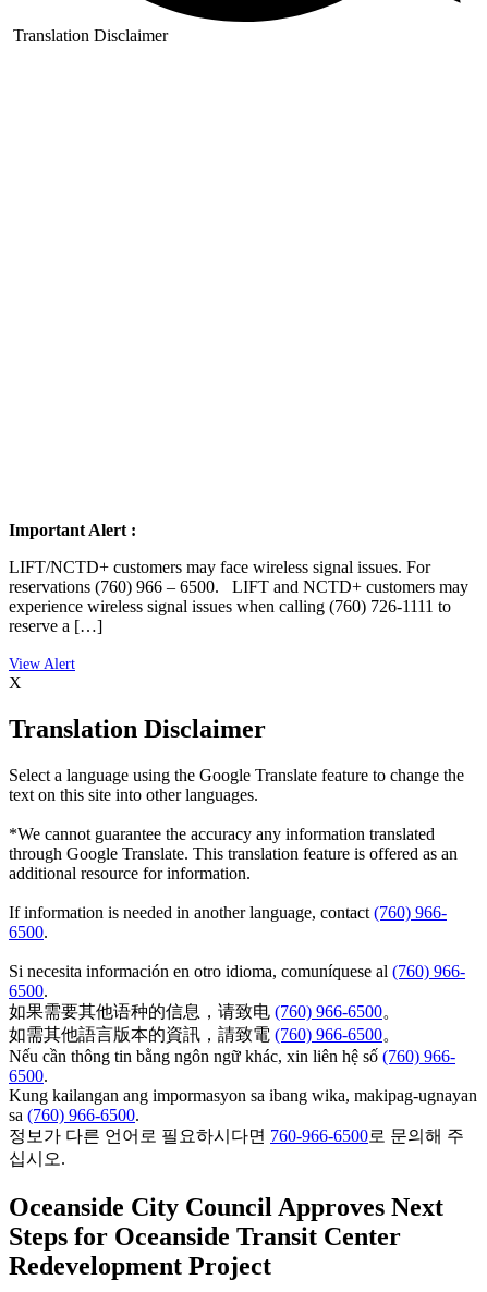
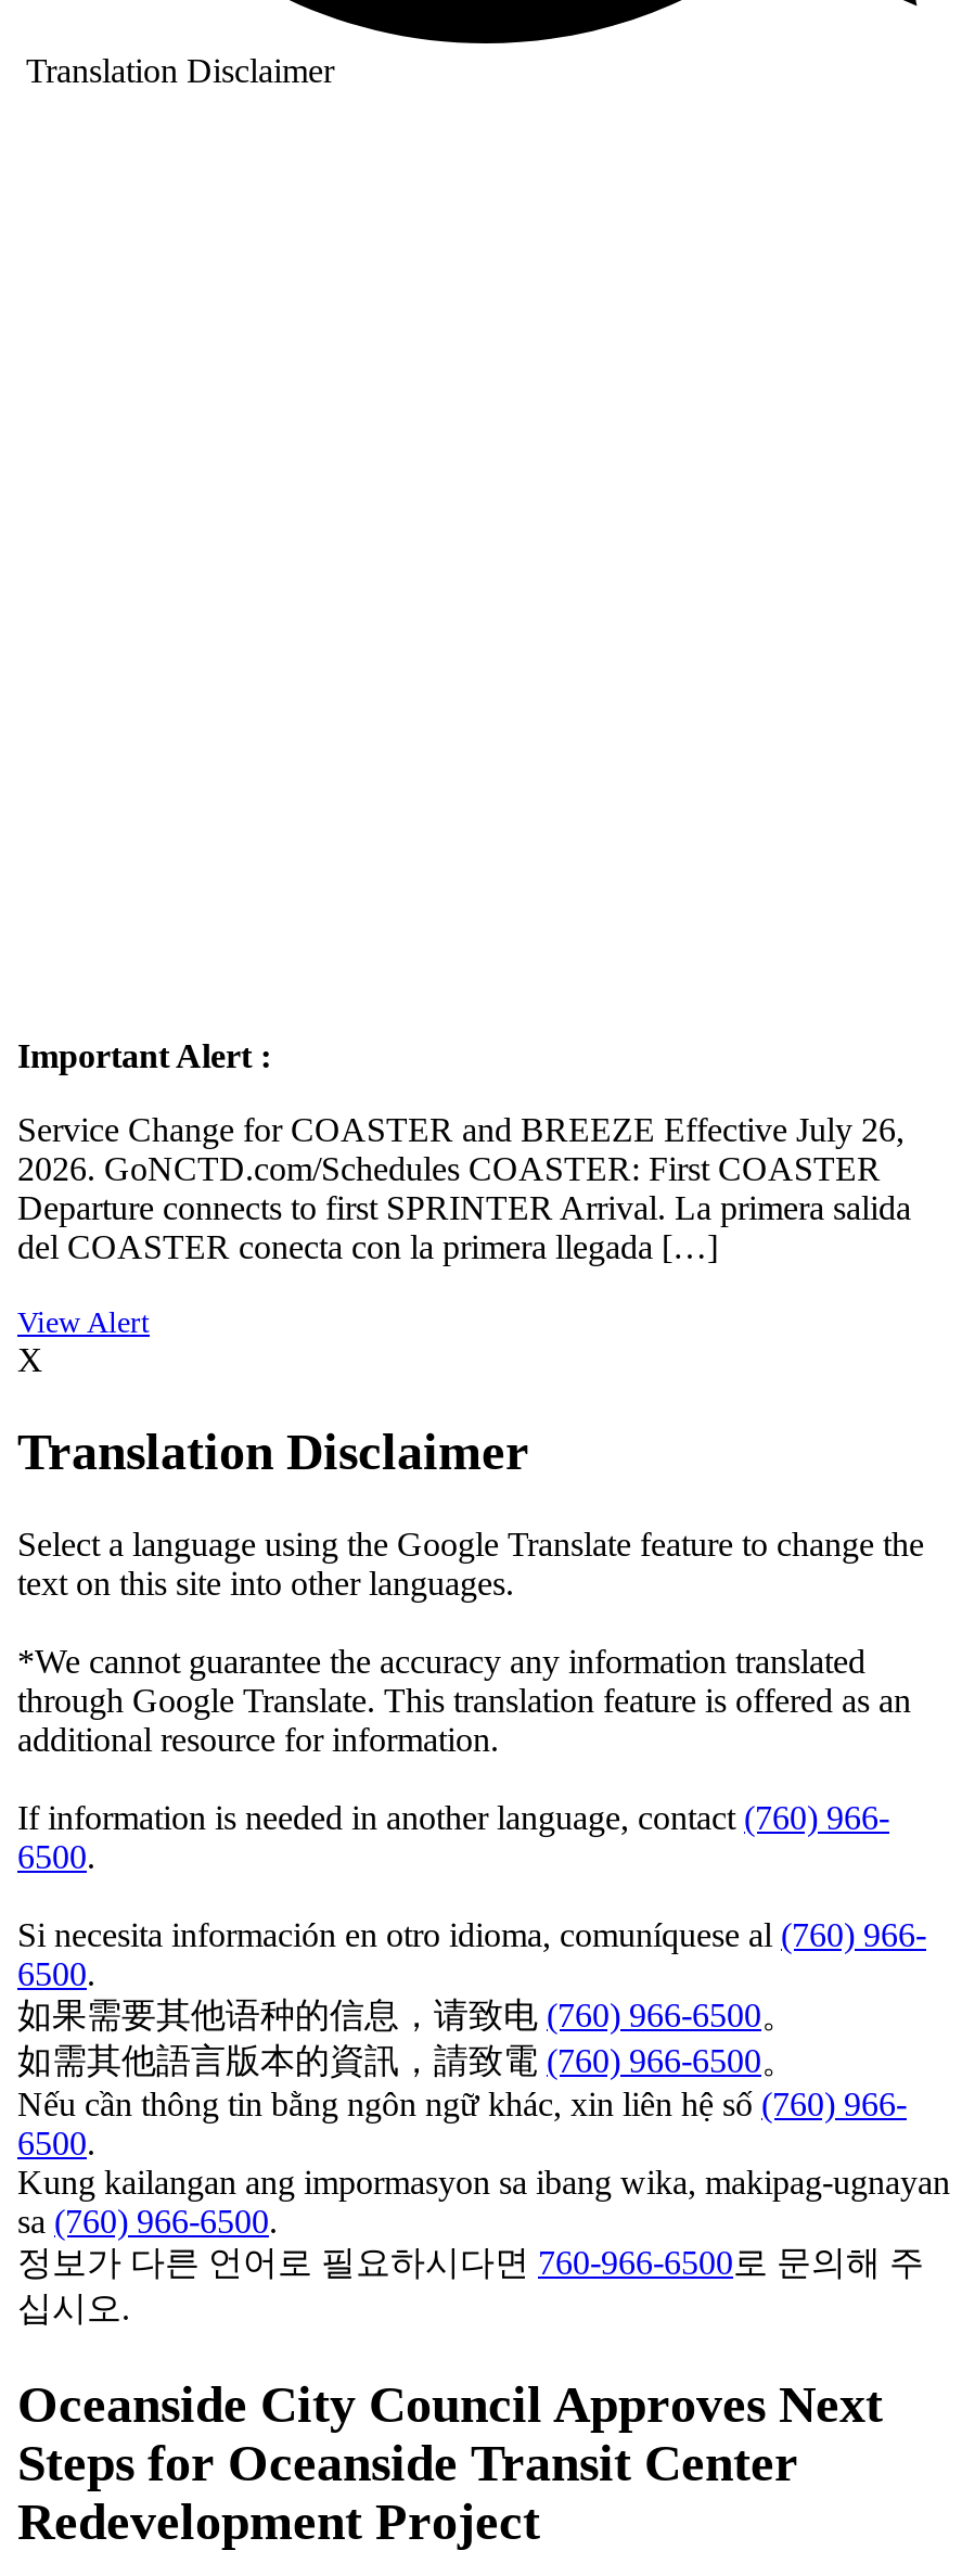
- LIFT/NCTD+ customers may face wireless signal issues. For
- reservations (760) 966 – 6500. LIFT and NCTD+ customers may
- experience wireless signal issues when calling (760) 726-1111 to
- reserve a […]
+ Service Change for COASTER and BREEZE Effective July 26,
+ 2026. GoNCTD.com/Schedules COASTER: First COASTER
+ Departure connects to first SPRINTER Arrival. La primera salida
+ del COASTER conecta con la primera llegada […]
